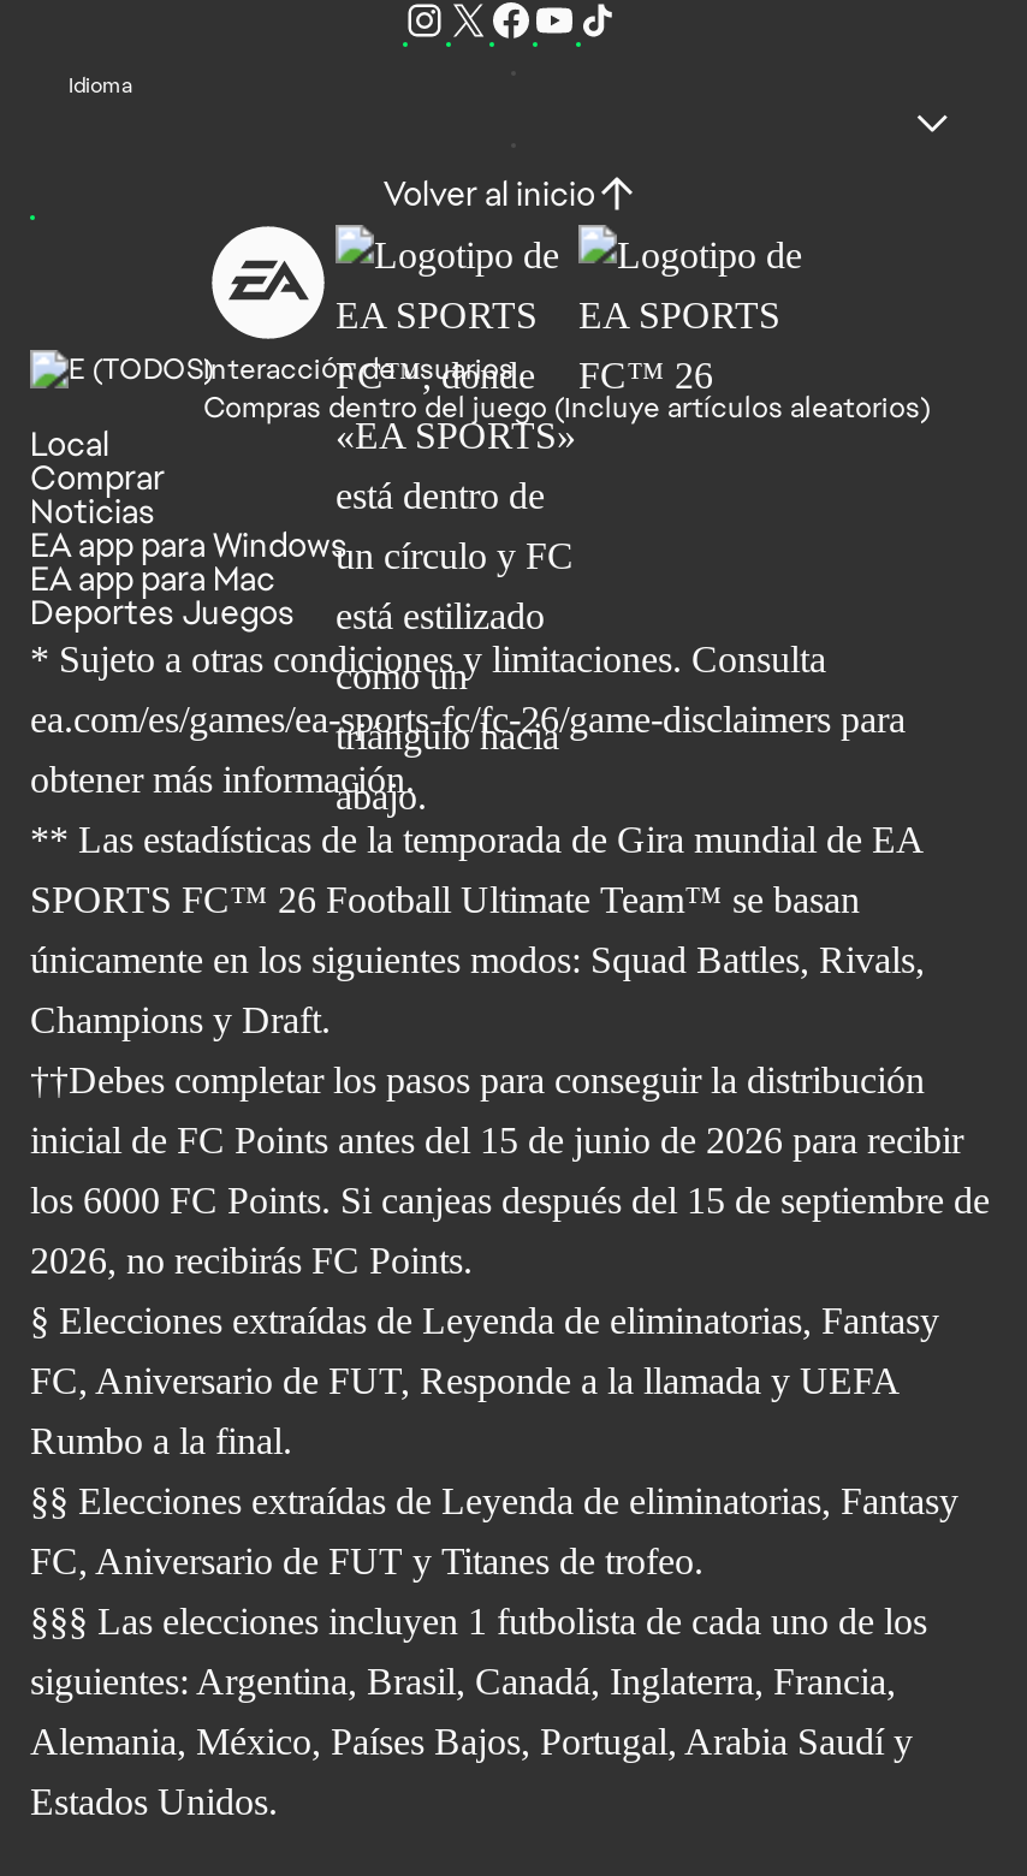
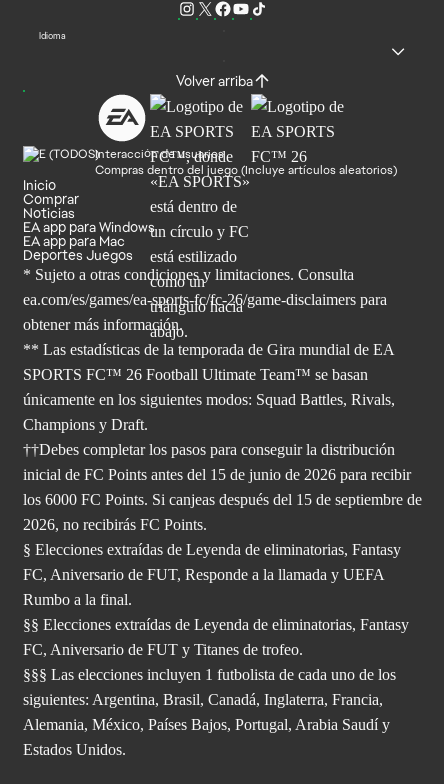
- Volver al inicio
+ Volver arriba

- Local
+ Inicio
